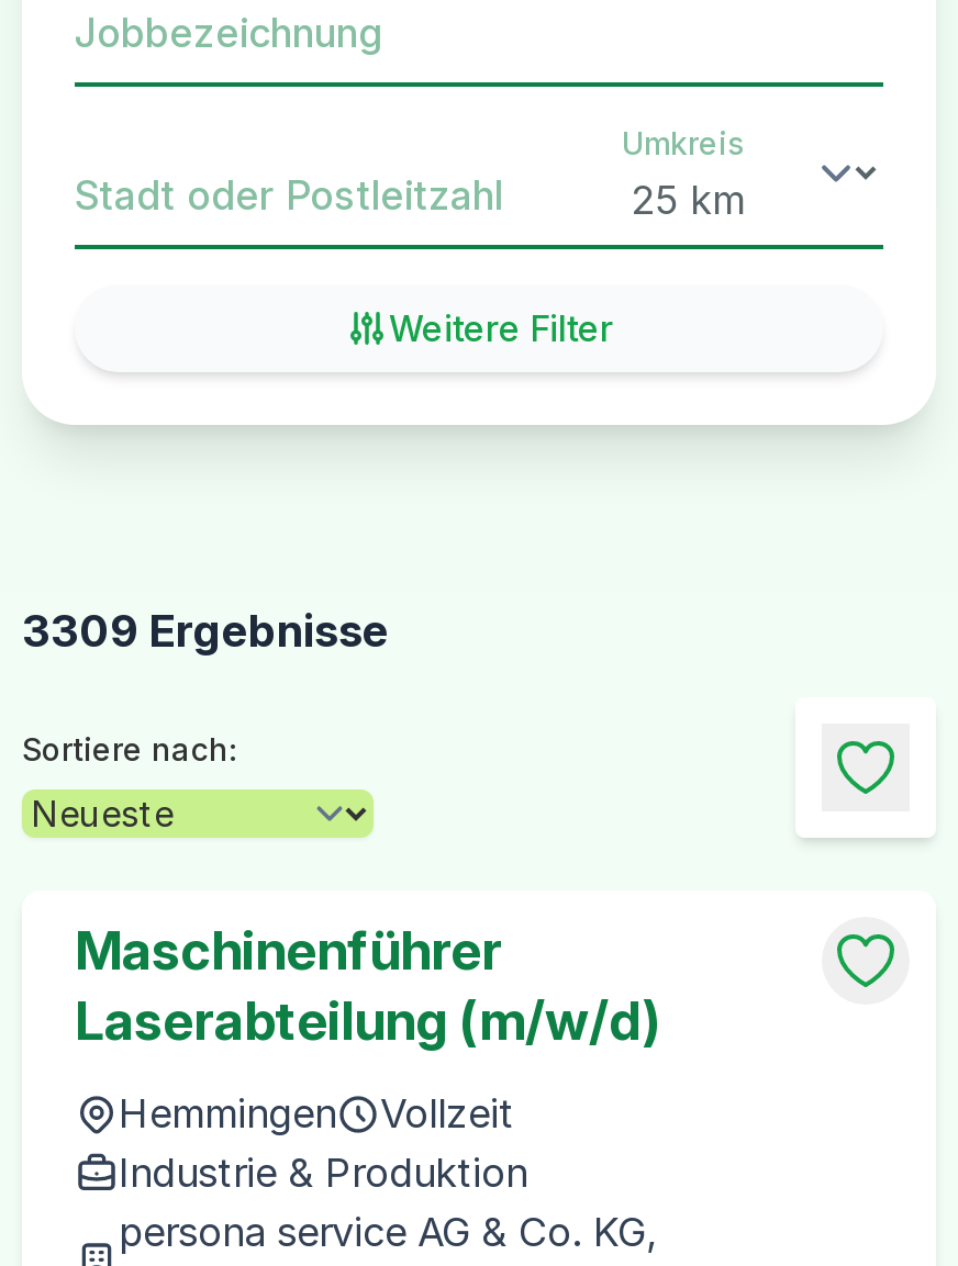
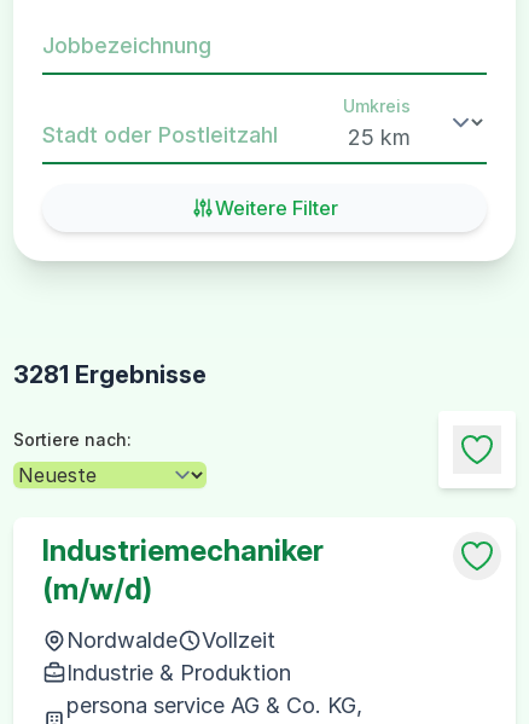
- 3309 Ergebnisse
+ 3281 Ergebnisse

- Maschinenführer
- Laserabteilung (m/w/d)
+ Industriemechaniker
+ (m/w/d)

- Hemmingen
+ Nordwalde
